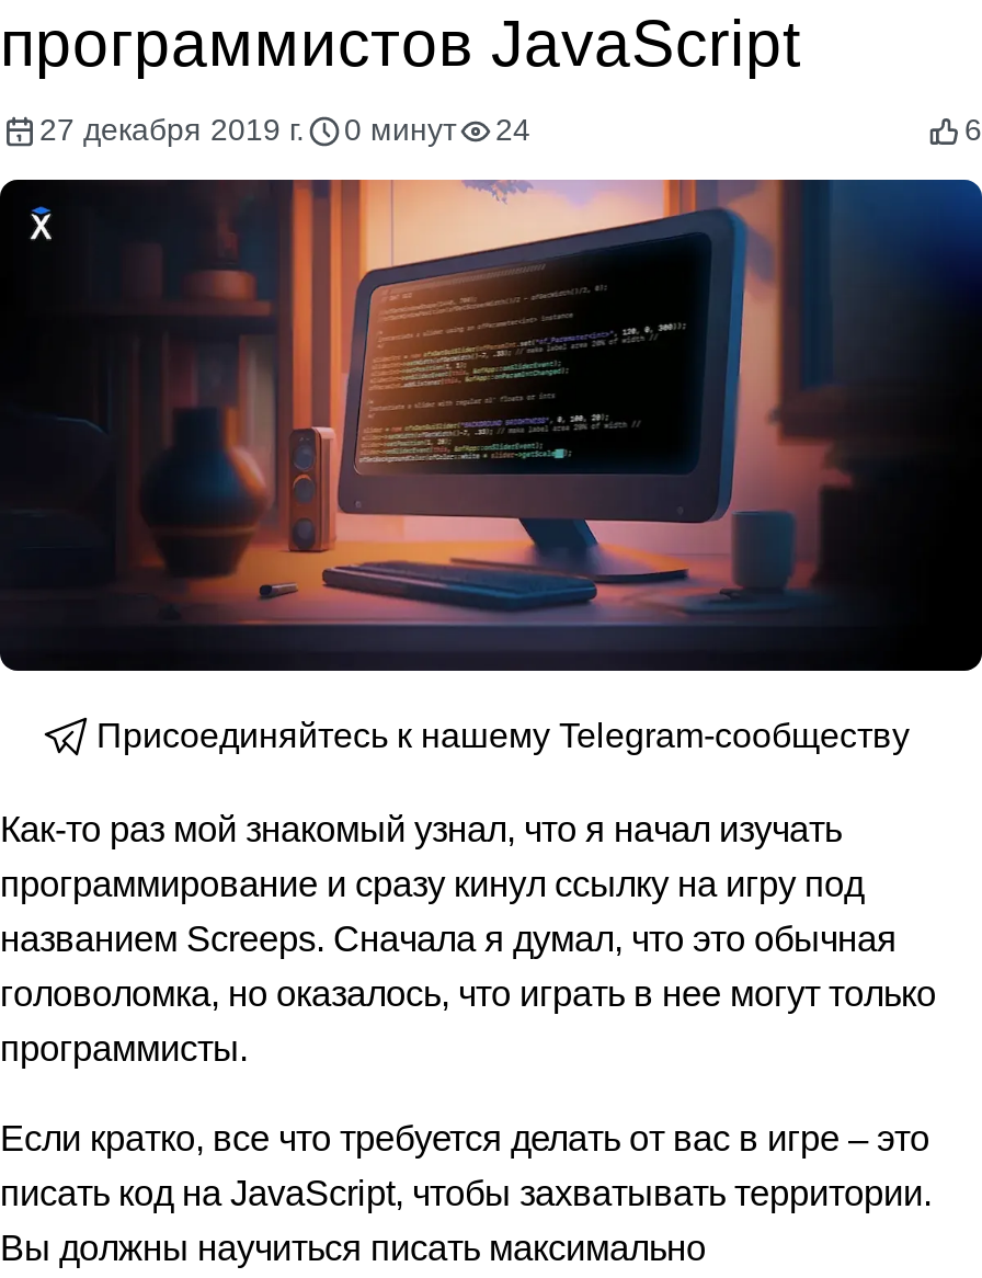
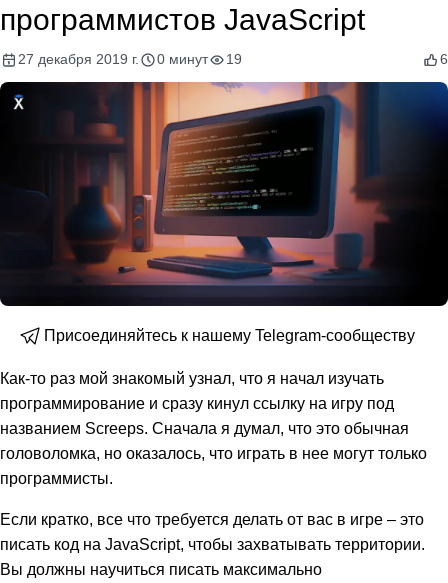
- 27 декабря 2019 г. 0 минут 24
+ 27 декабря 2019 г. 0 минут 19
